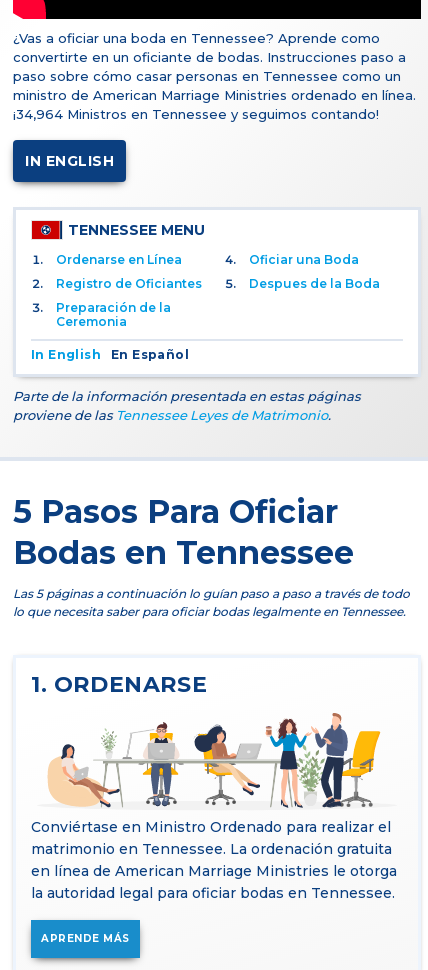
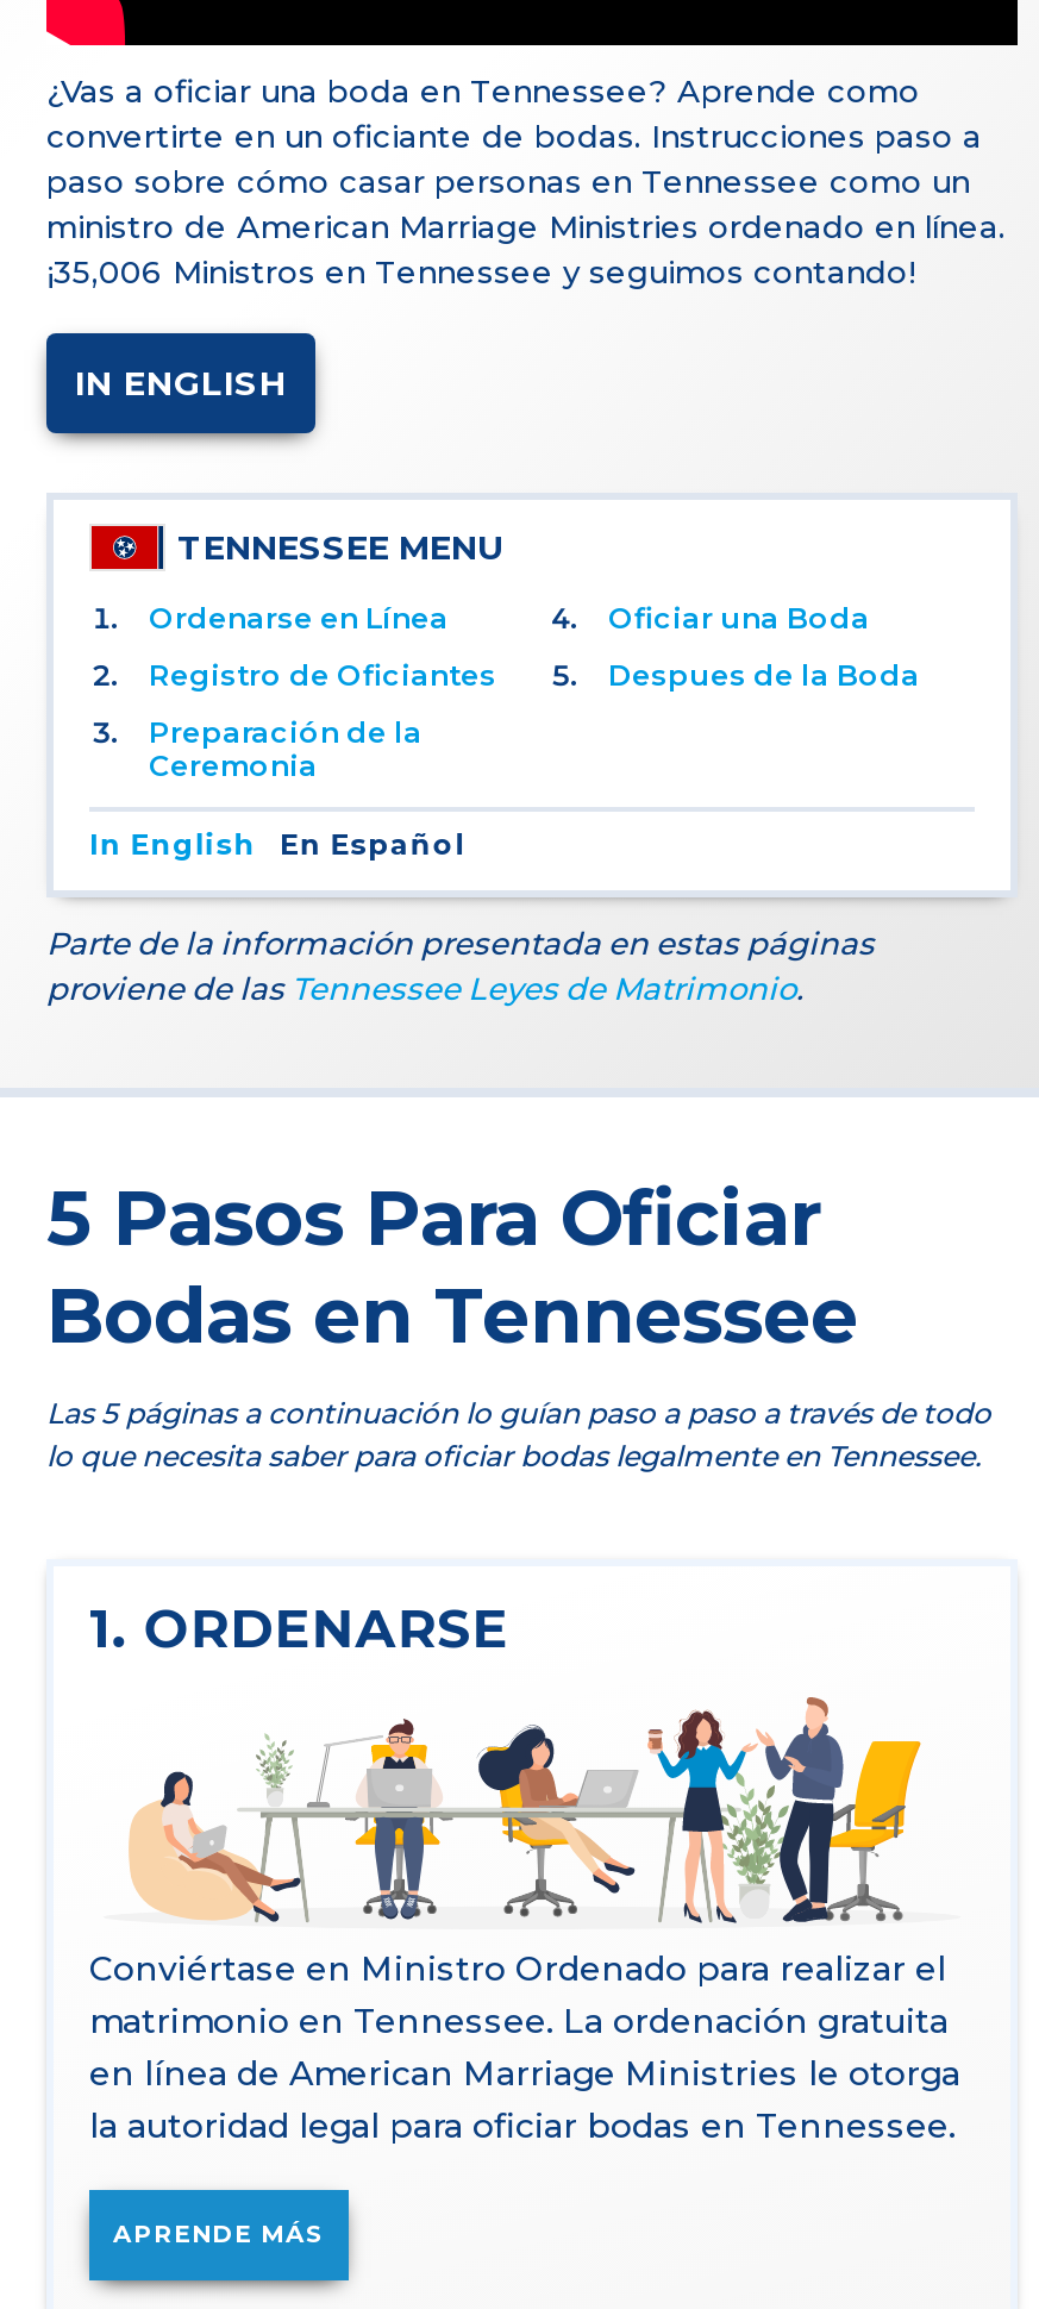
- ¡34,964 Ministros en Tennessee y seguimos contando!
+ ¡35,006 Ministros en Tennessee y seguimos contando!
